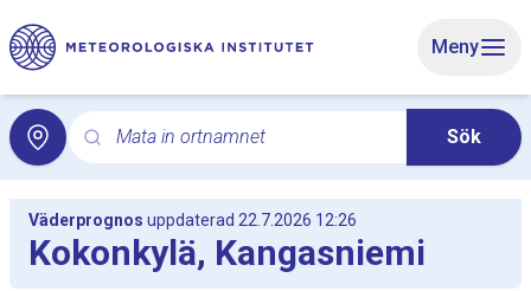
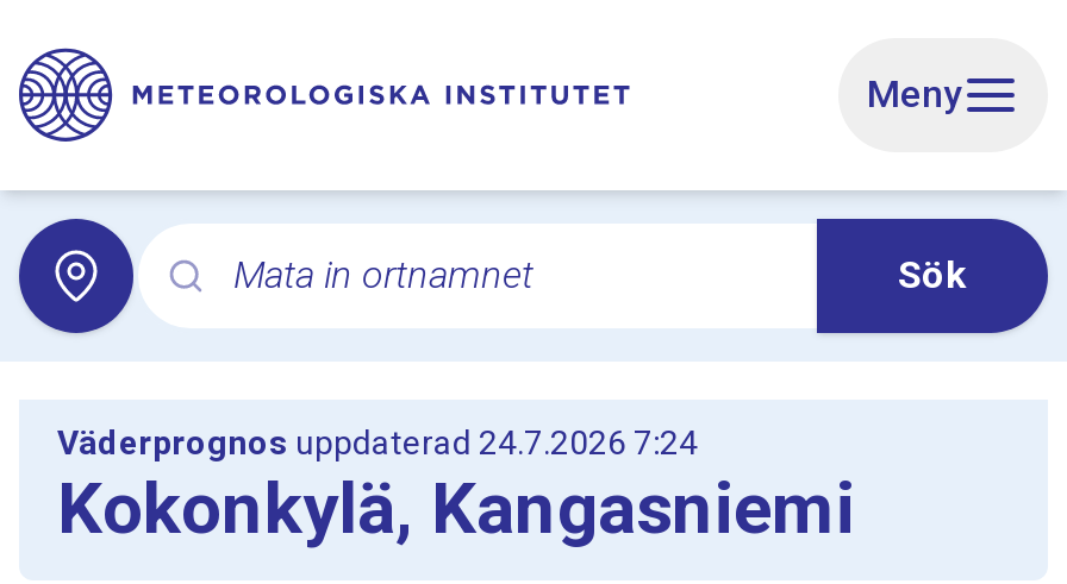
- Väderprognos uppdaterad 22.7.2026 12:26
+ Väderprognos uppdaterad 24.7.2026 7:24
